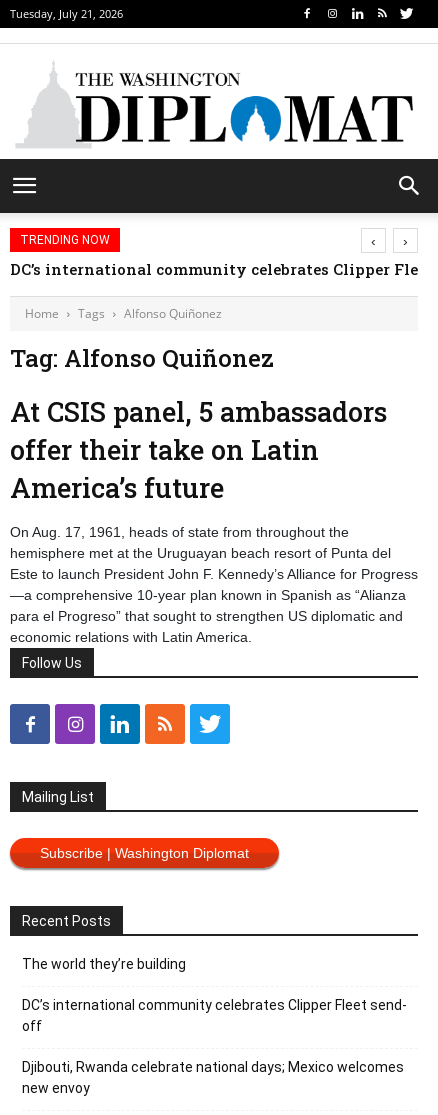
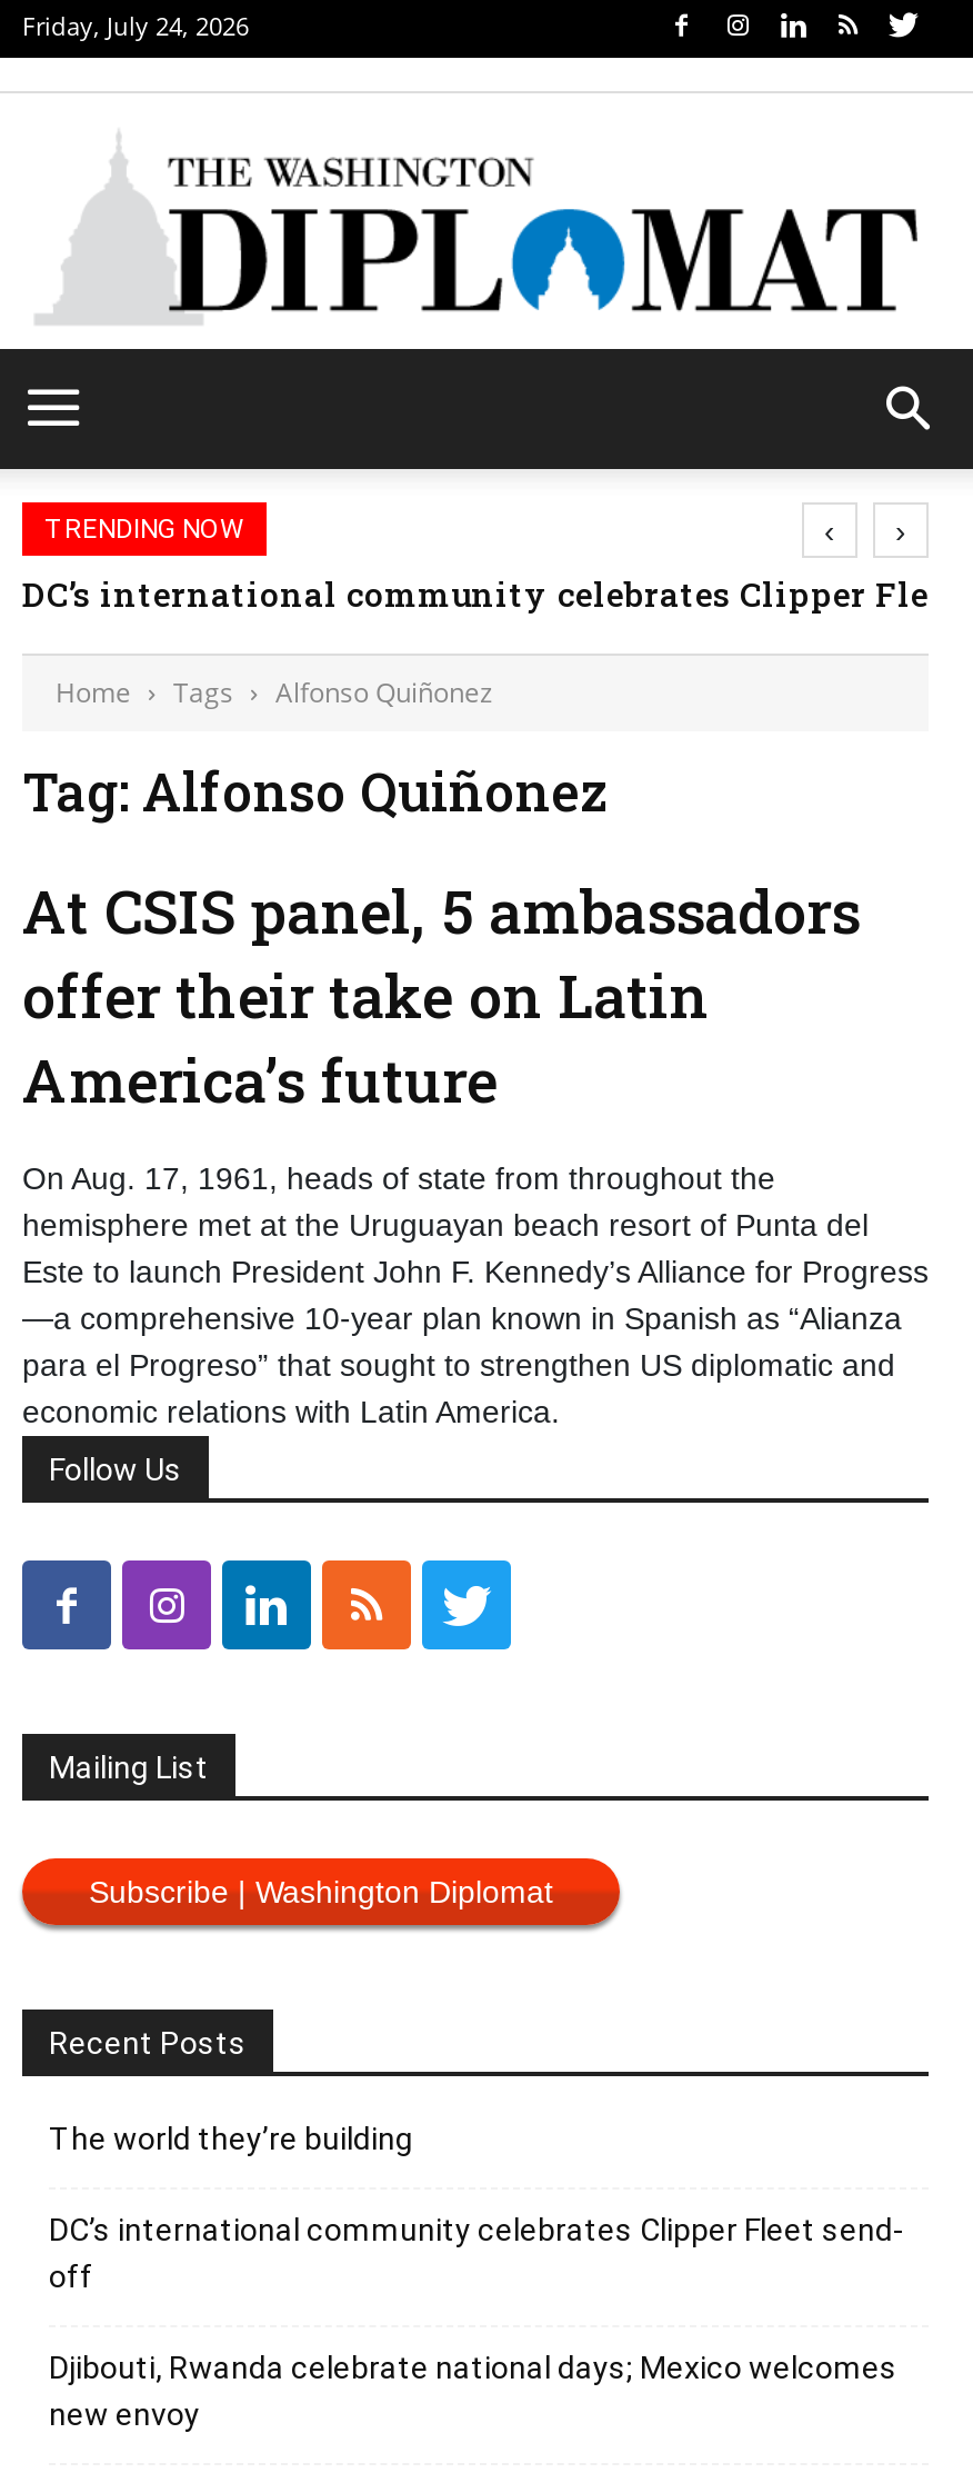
- Tuesday, July 21, 2026
+ Friday, July 24, 2026
